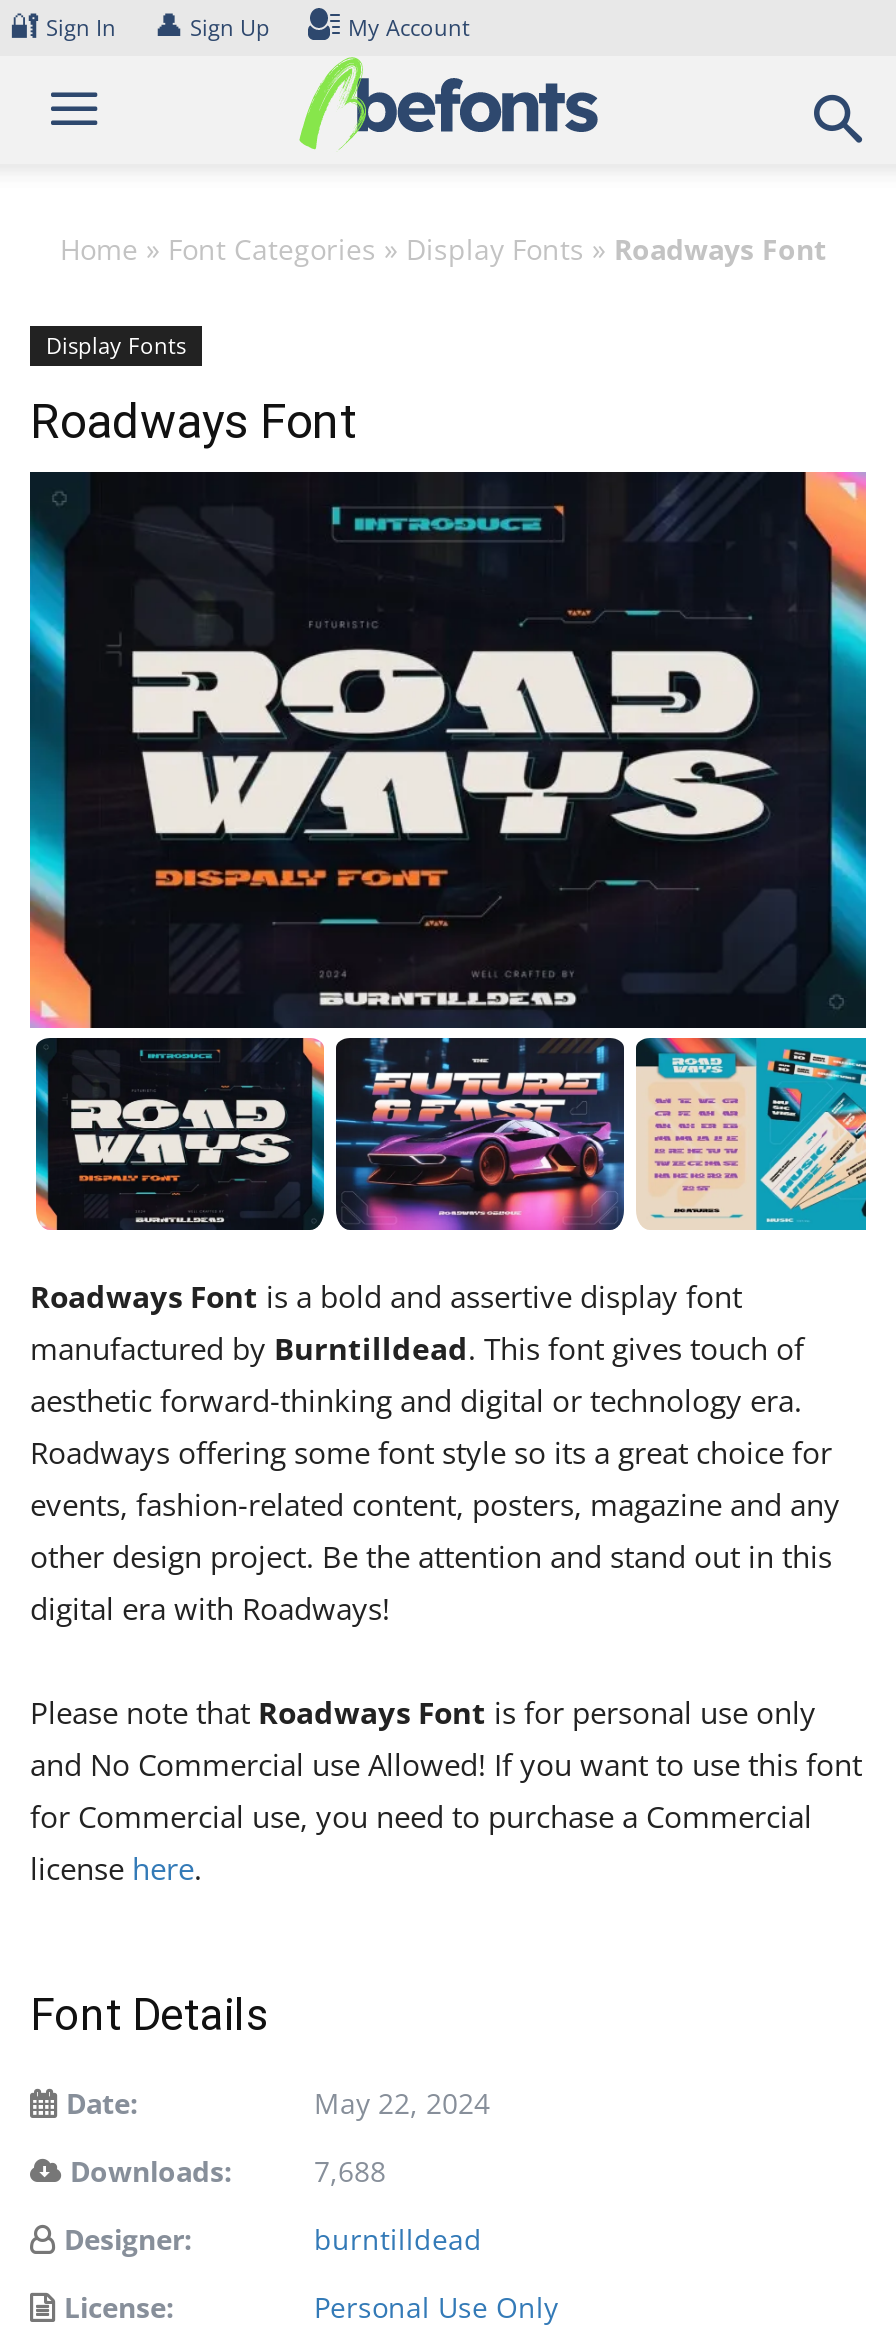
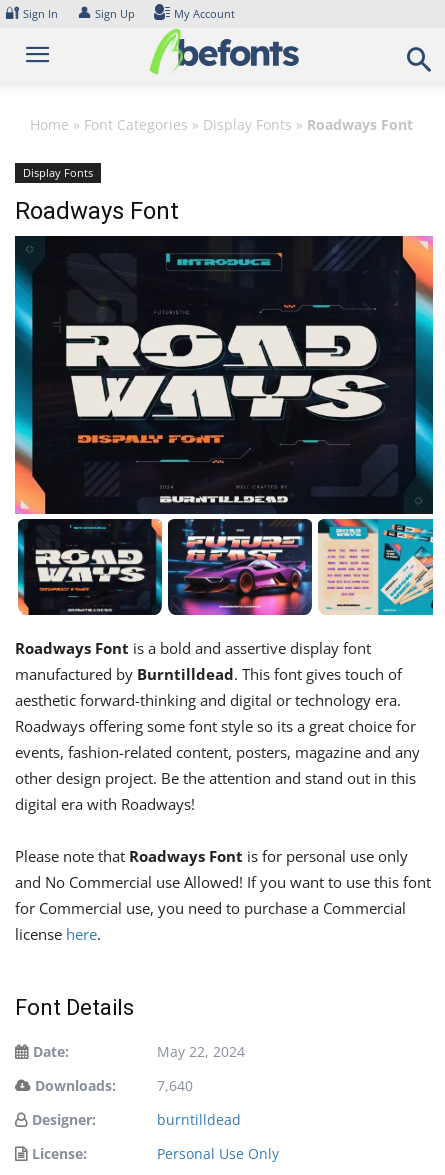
- 7,688
+ 7,640
